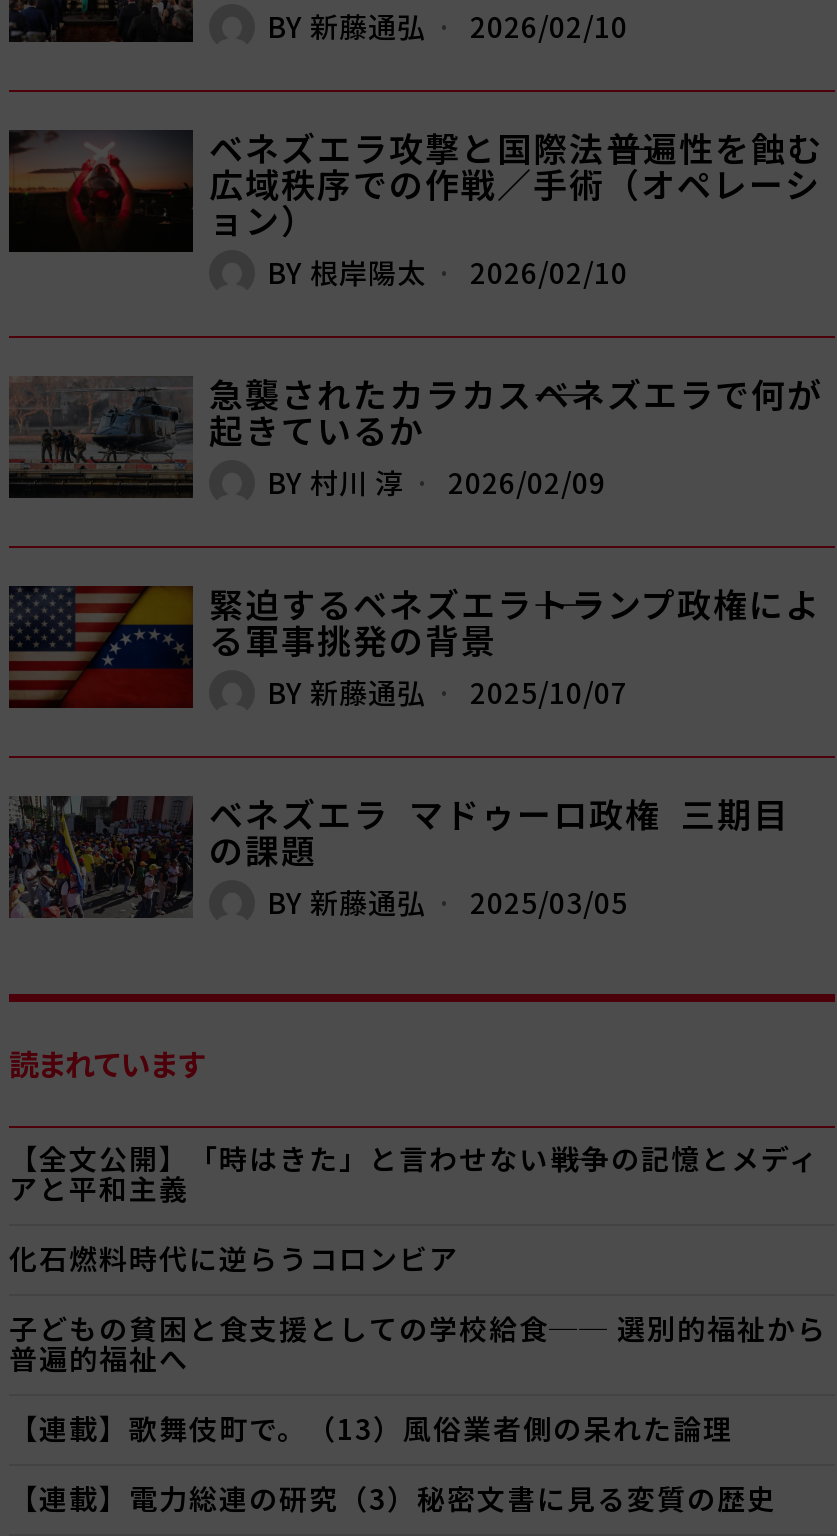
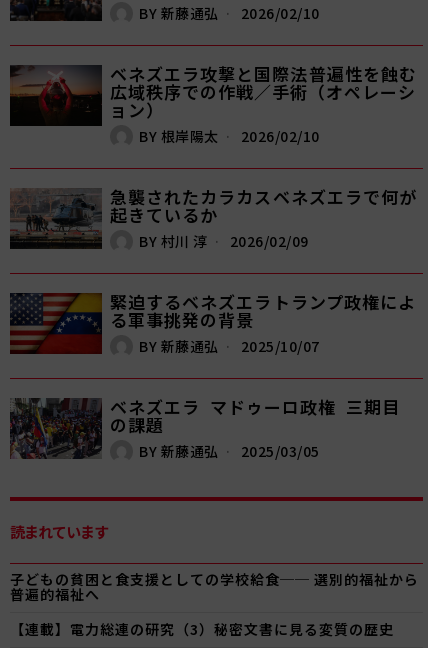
- 【全文公開】「時はきた」と言わせない――戦争の記憶とメディ
- アと平和主義
- 化石燃料時代に逆らうコロンビア

- 【連載】歌舞伎町で。（13）風俗業者側の呆れた論理
